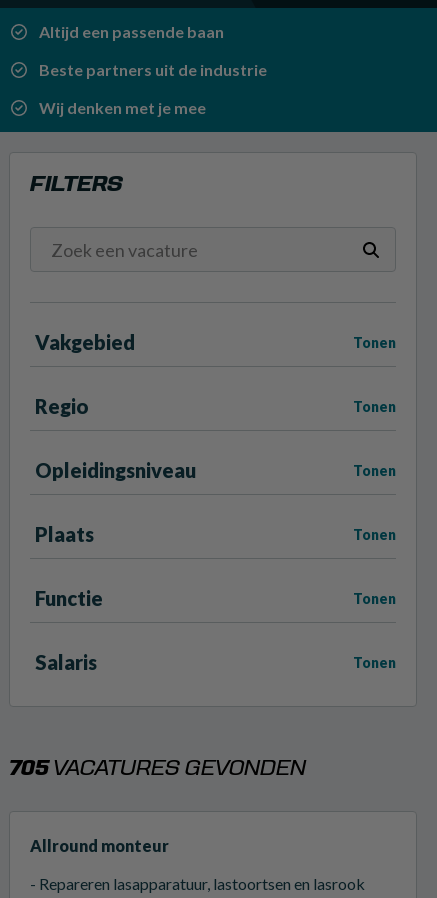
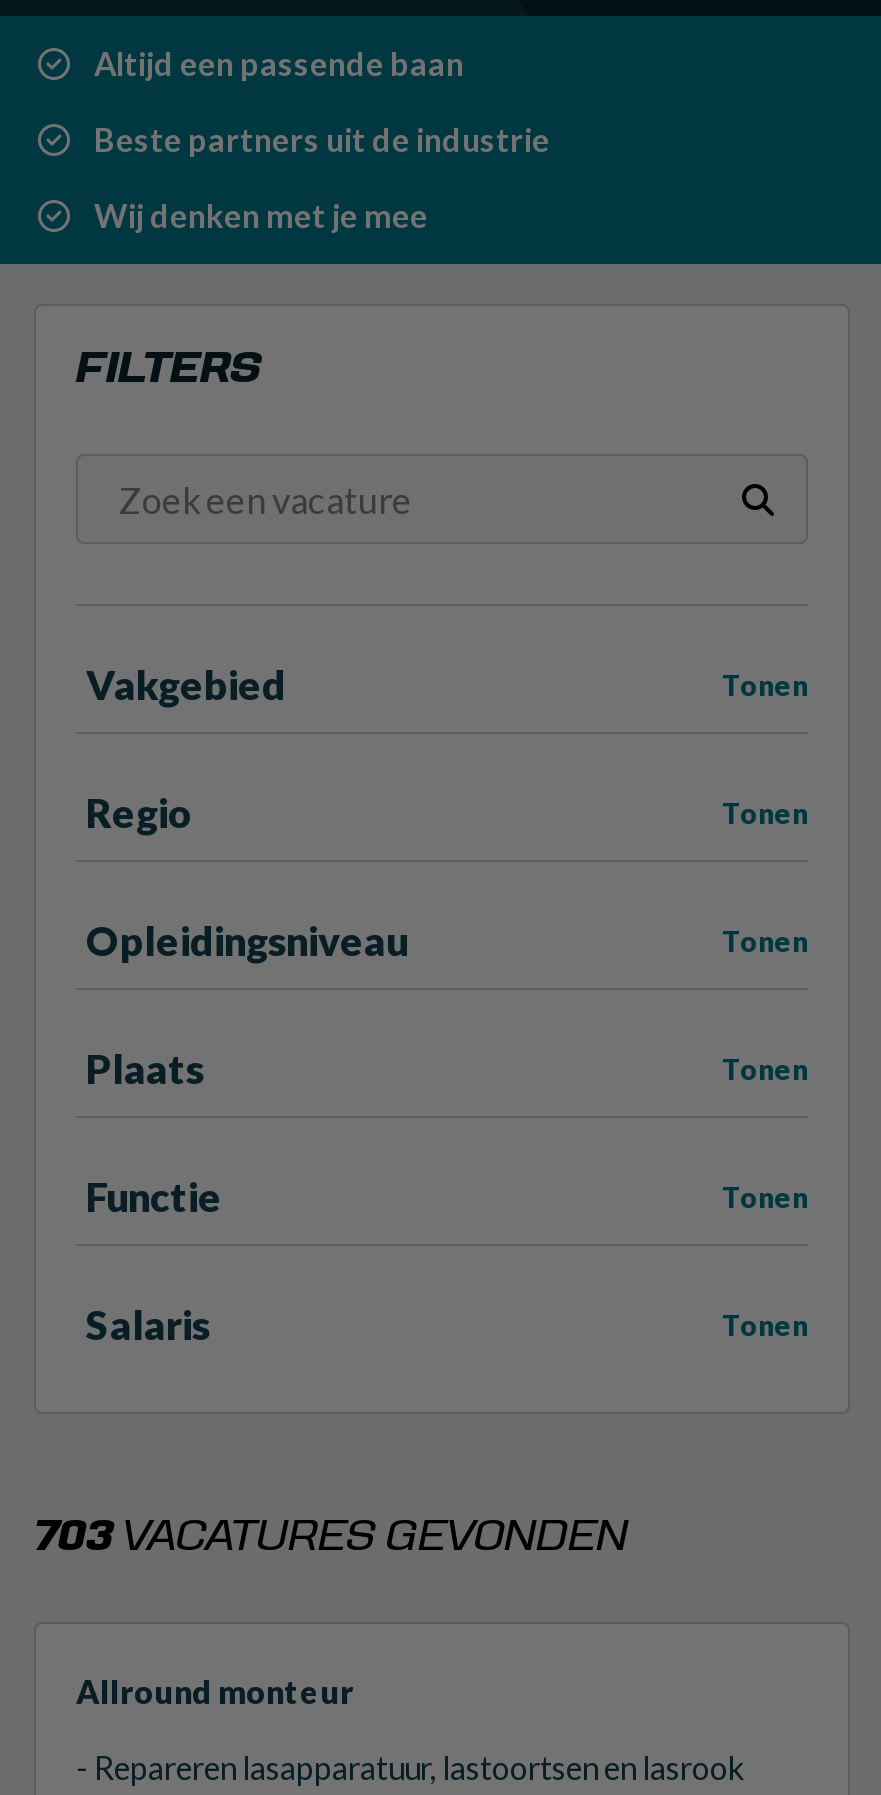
- 705 VACATURES GEVONDEN
+ 703 VACATURES GEVONDEN
